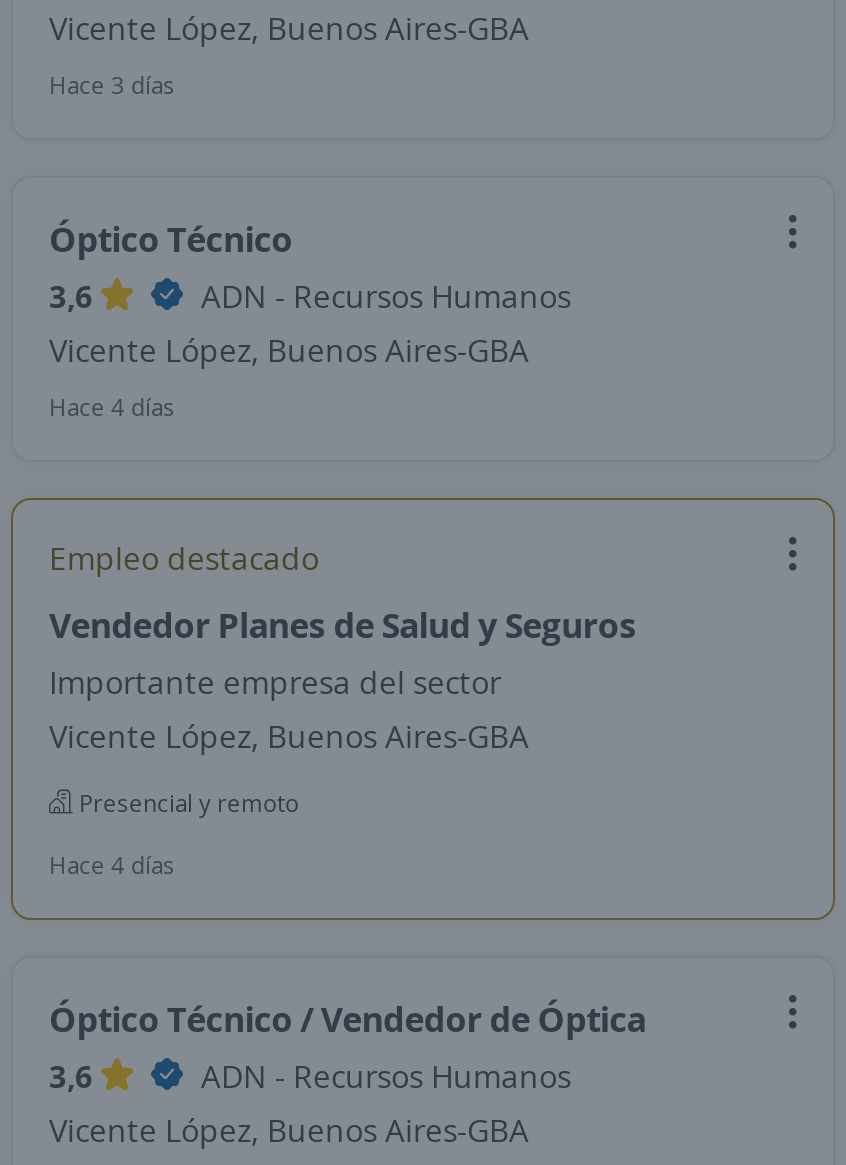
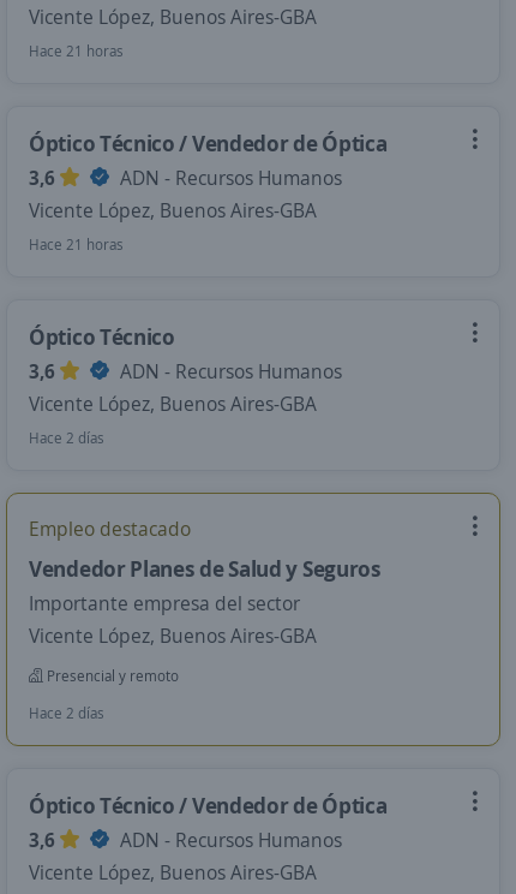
- Hace 3 días
+ Hace 21 horas
+ Óptico Técnico / Vendedor de Óptica
+ 3,6
+ ADN - Recursos Humanos
+ Vicente López, Buenos Aires-GBA
+ Hace 21 horas

- Hace 4 días
+ Hace 2 días

- Hace 4 días
+ Hace 2 días
